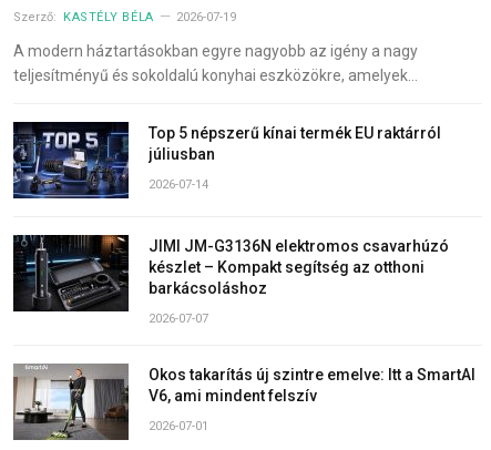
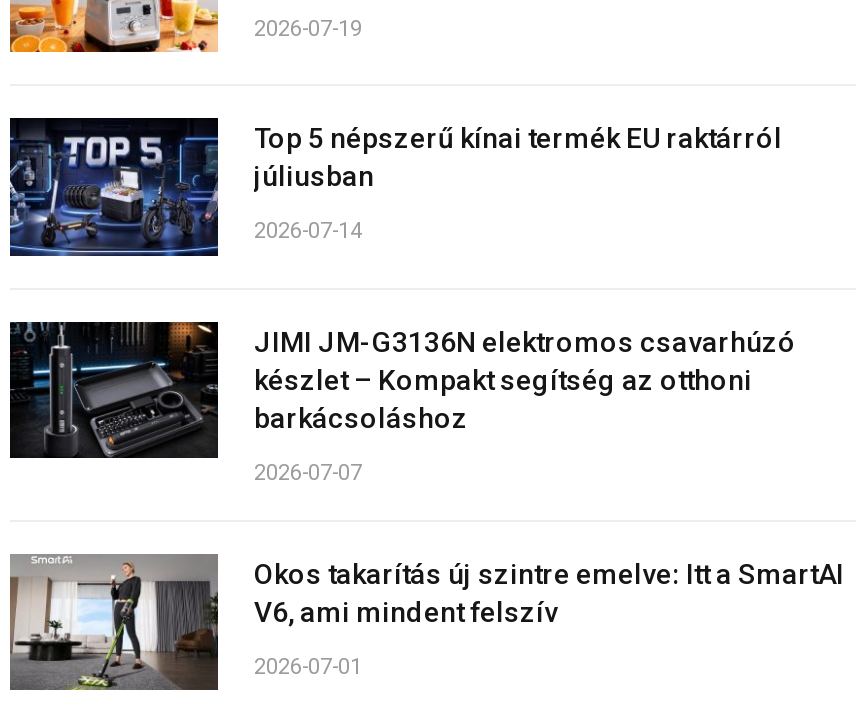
- Szerző: KASTÉLY BÉLA

- A modern háztartásokban egyre nagyobb az igény a nagy
- teljesítményű és sokoldalú konyhai eszközökre, amelyek…
